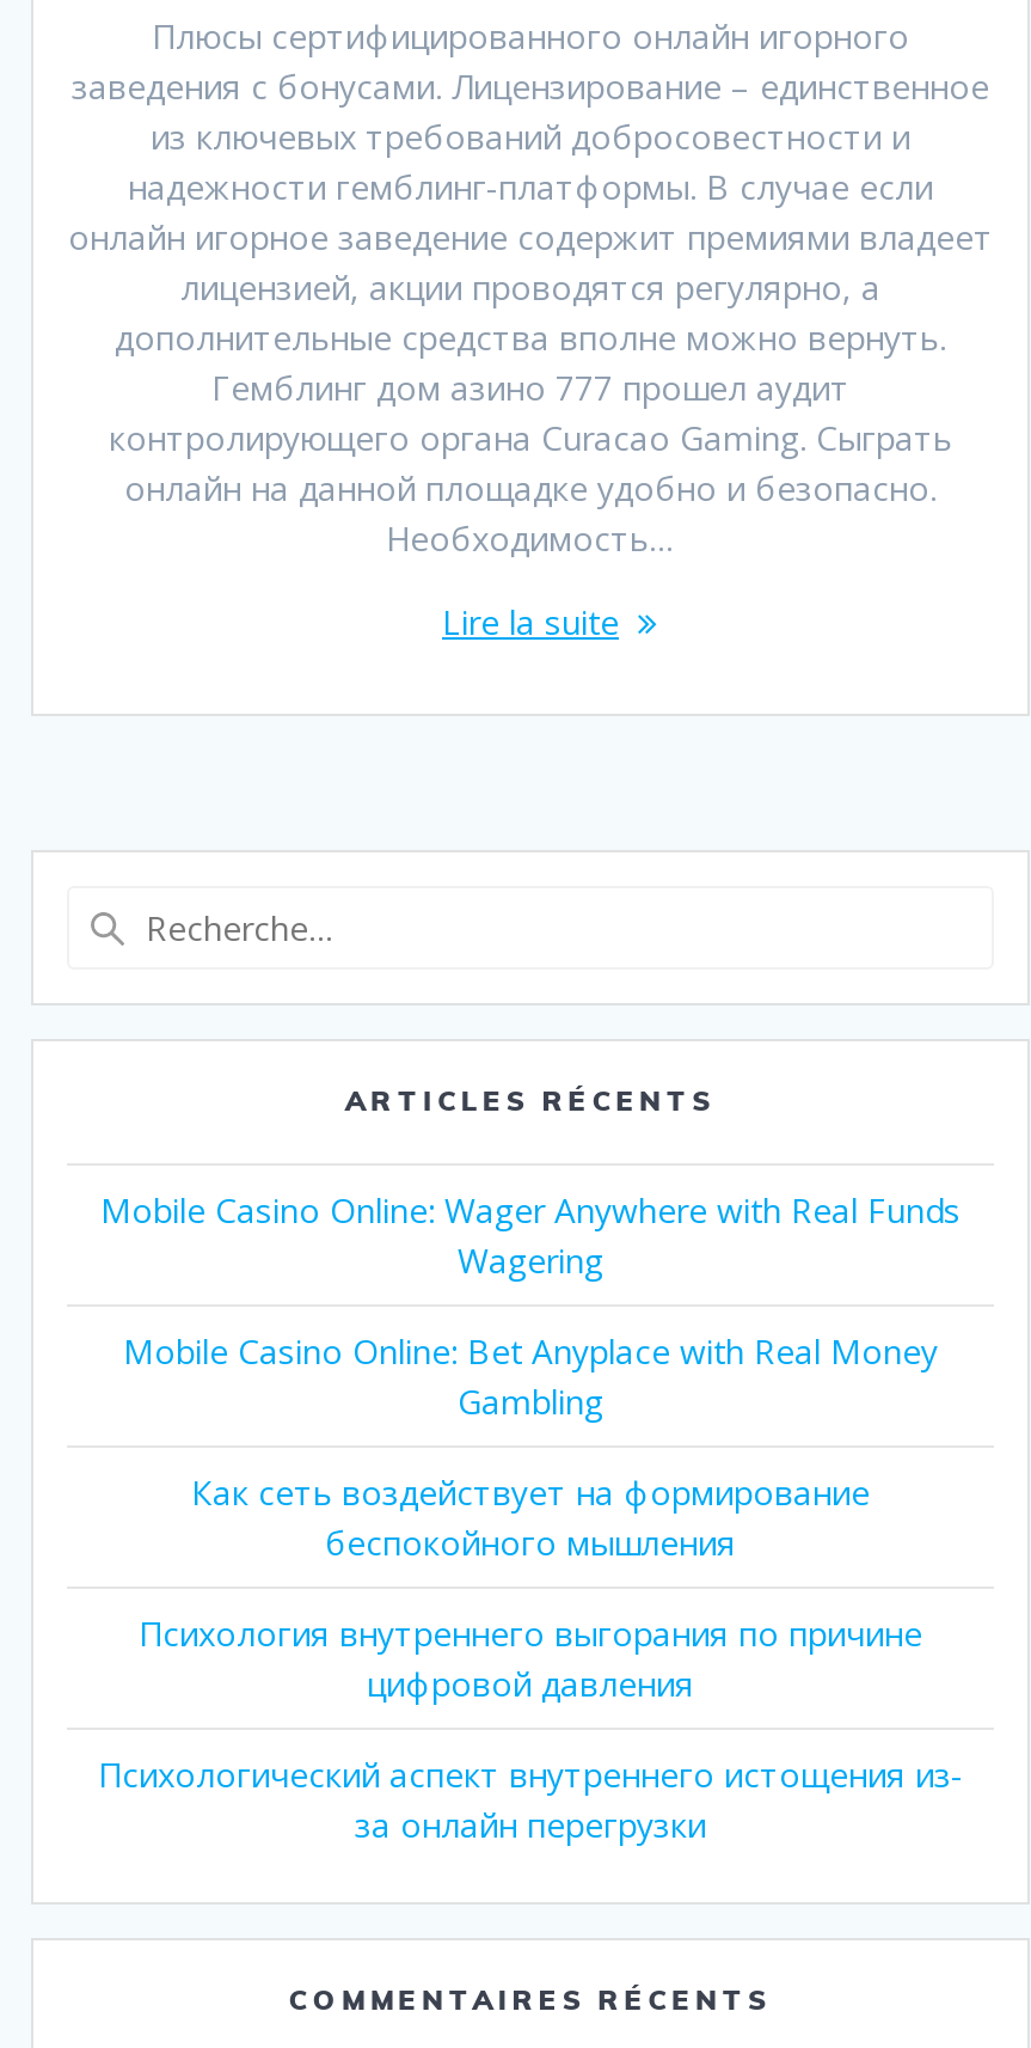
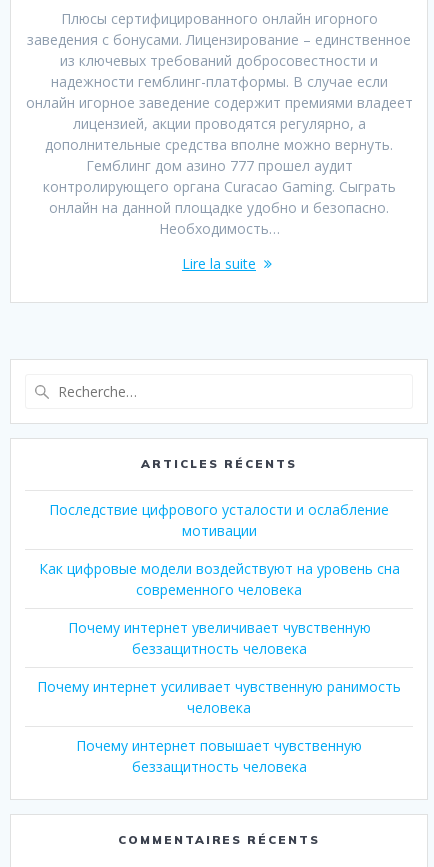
- Mobile Casino Online: Wager Anywhere with Real Funds
- Wagering
+ Последствие цифрового усталости и ослабление
+ мотивации

- Mobile Casino Online: Bet Anyplace with Real Money
- Gambling
+ Как цифровые модели воздействуют на уровень сна
+ современного человека

- Как сеть воздействует на формирование
- беспокойного мышления
+ Почему интернет увеличивает чувственную
+ беззащитность человека

- Психология внутреннего выгорания по причине
- цифровой давления
+ Почему интернет усиливает чувственную ранимость
+ человека

- Психологический аспект внутреннего истощения из-
- за онлайн перегрузки
+ Почему интернет повышает чувственную
+ беззащитность человека
